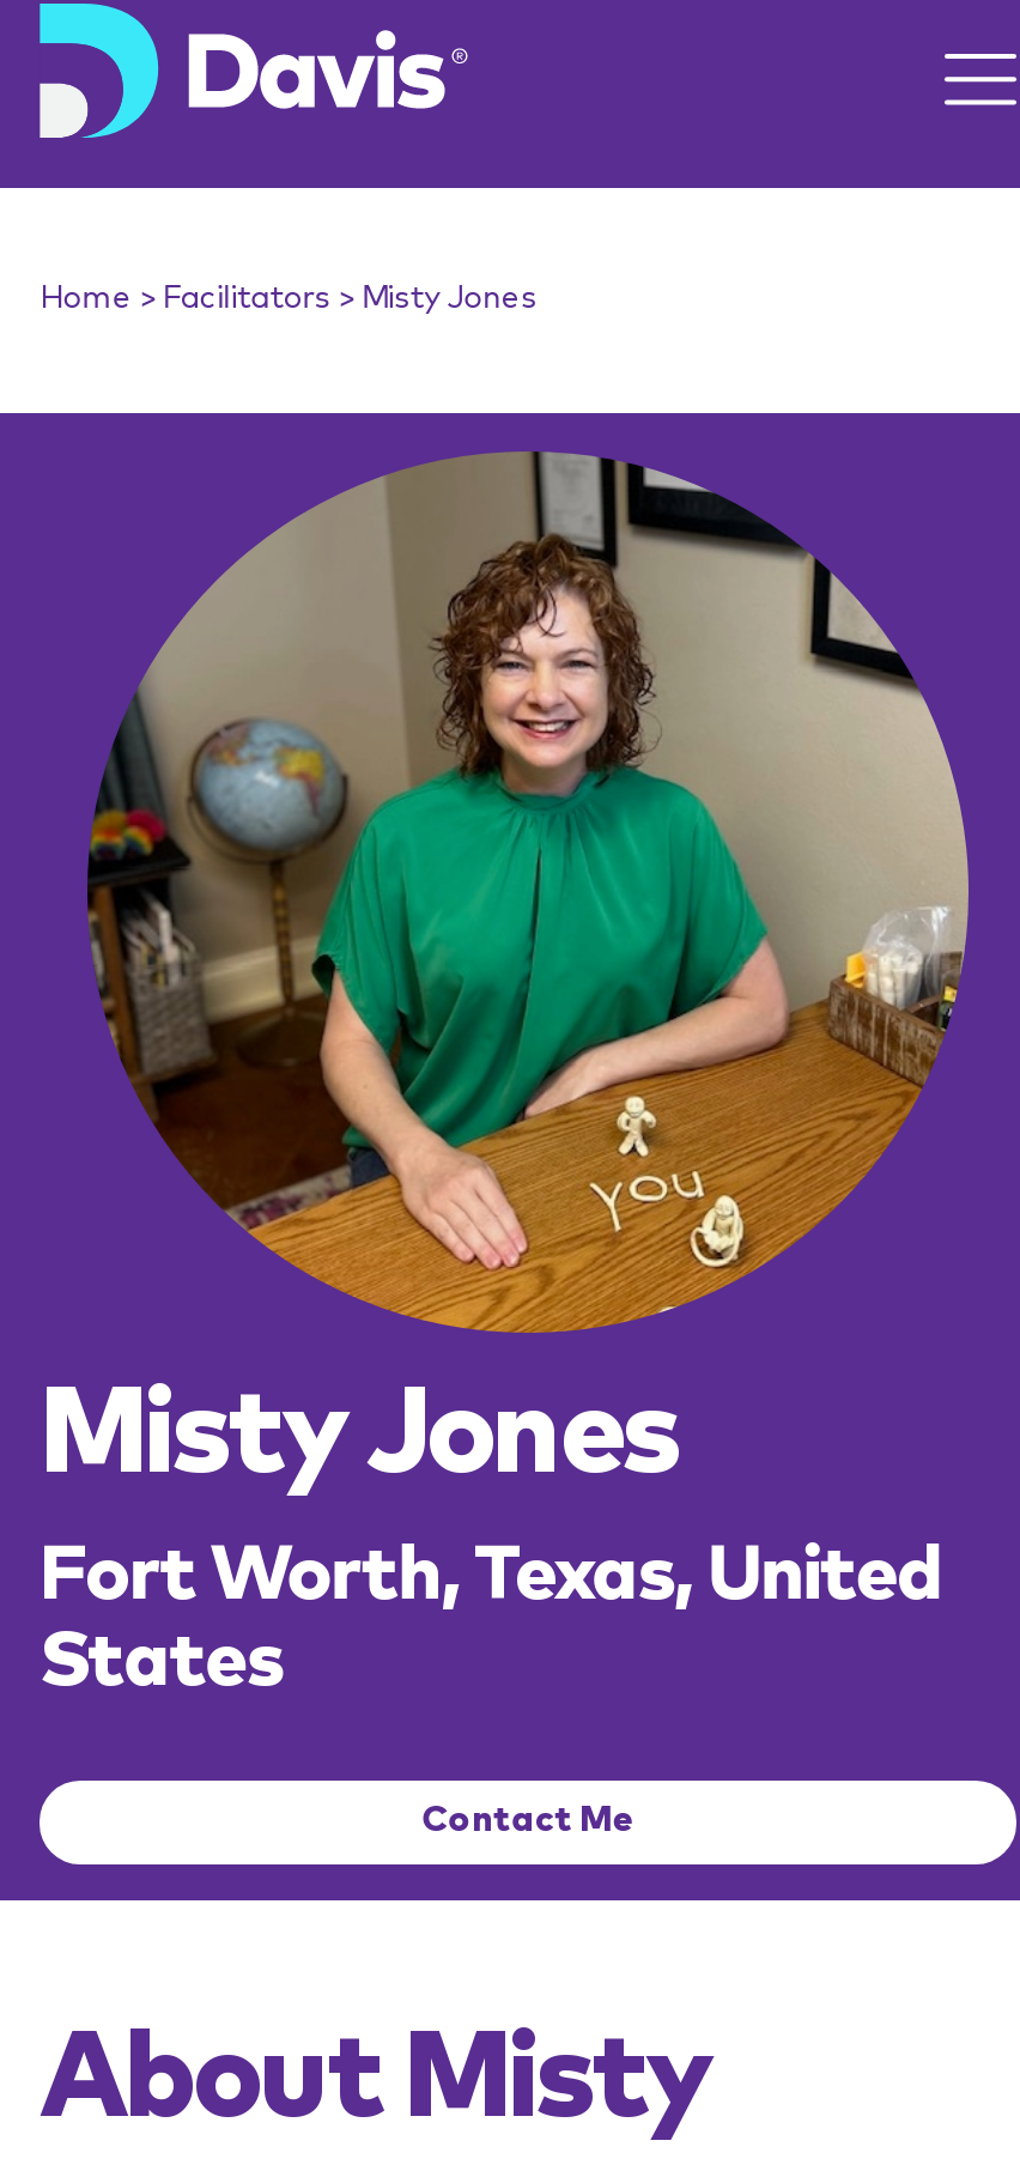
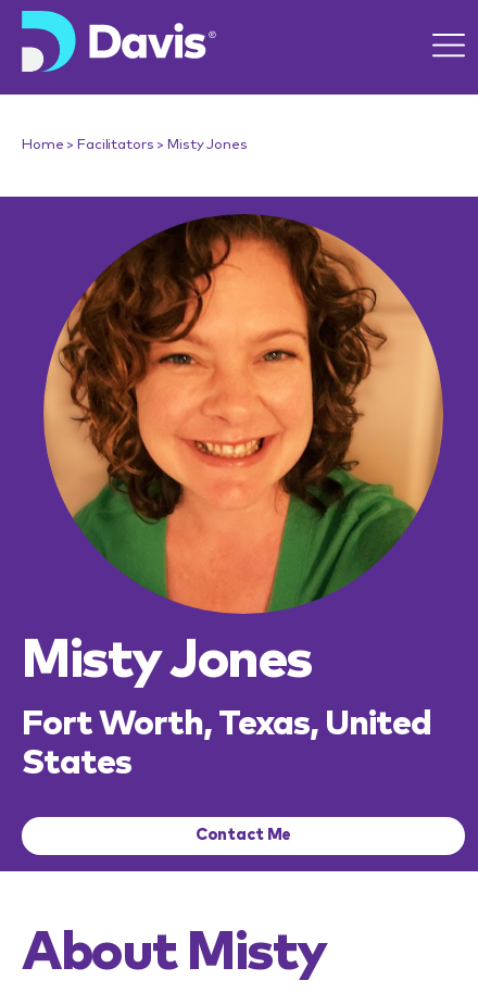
- [image]
+ [image]
